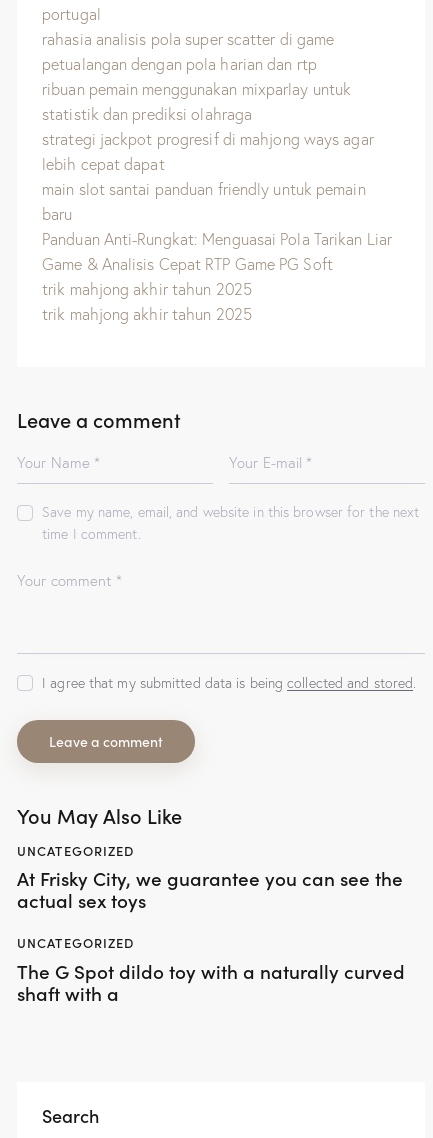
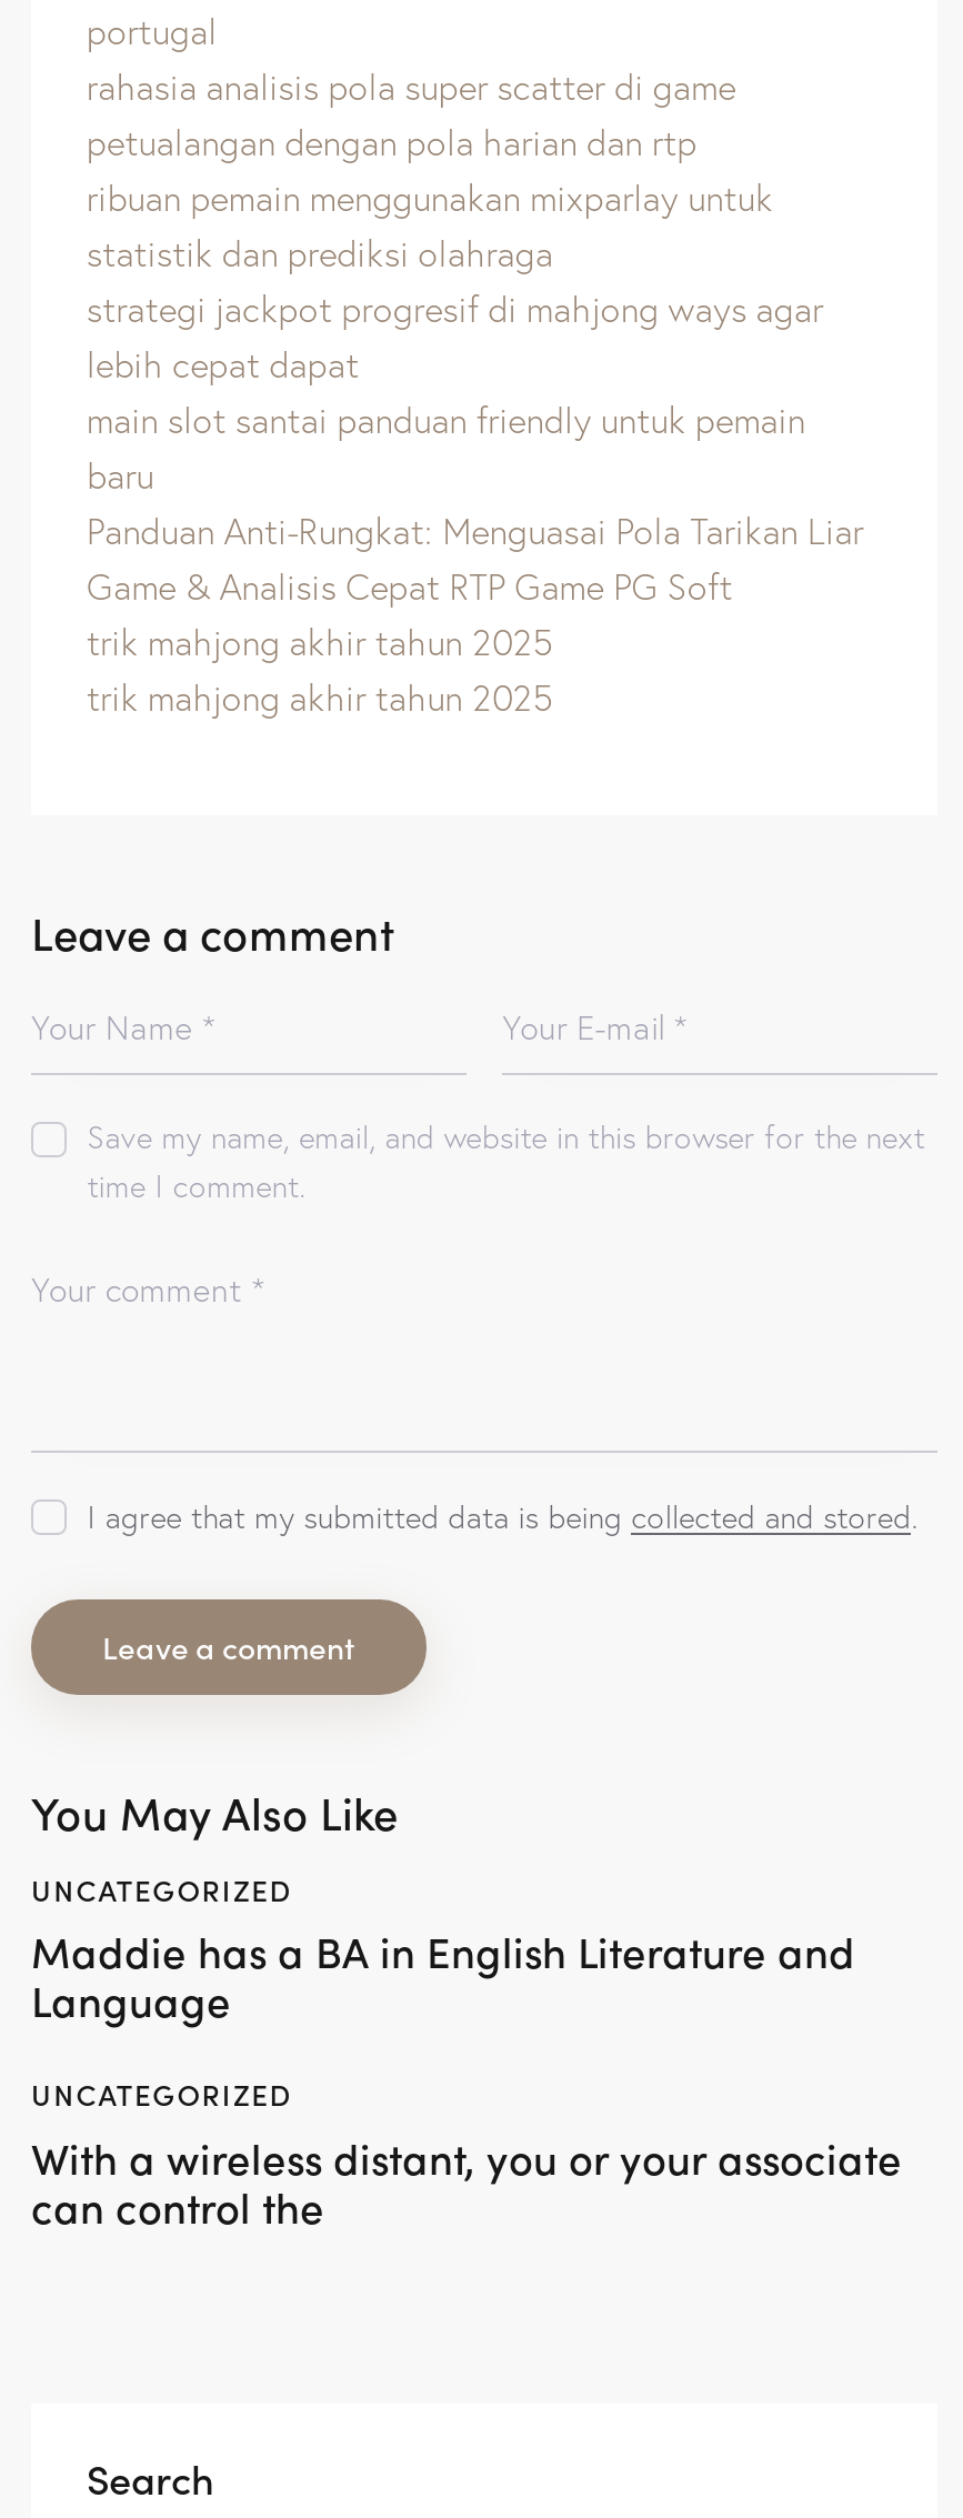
- At Frisky City, we guarantee you can see the
- actual sex toys
+ Maddie has a BA in English Literature and
+ Language

- The G Spot dildo toy with a naturally curved
- shaft with a
+ With a wireless distant, you or your associate
+ can control the
